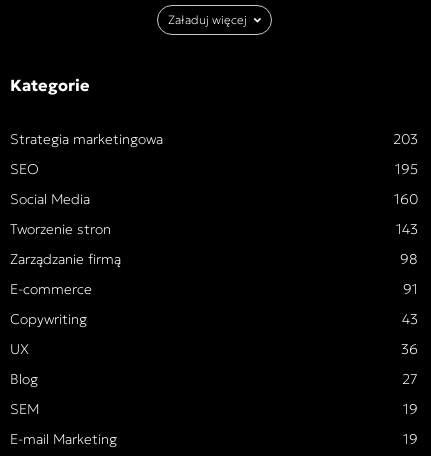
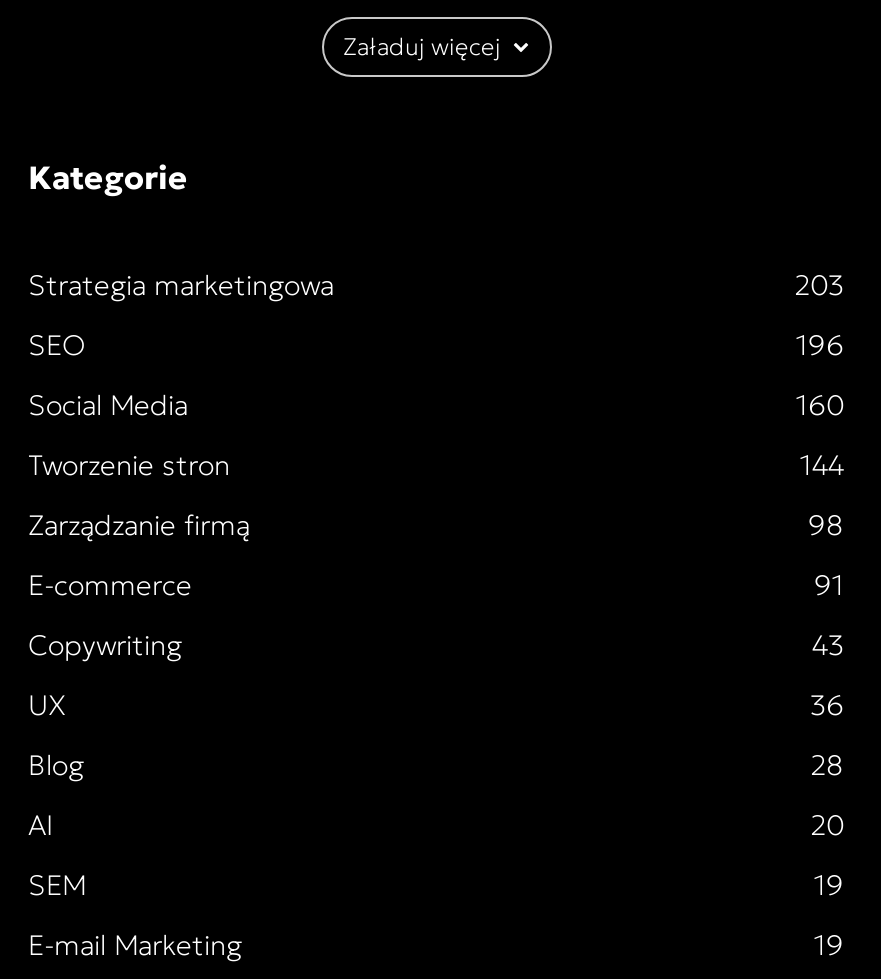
- 195
+ 196

- 143
+ 144

- 27
+ 28
+ AI
+ 20
